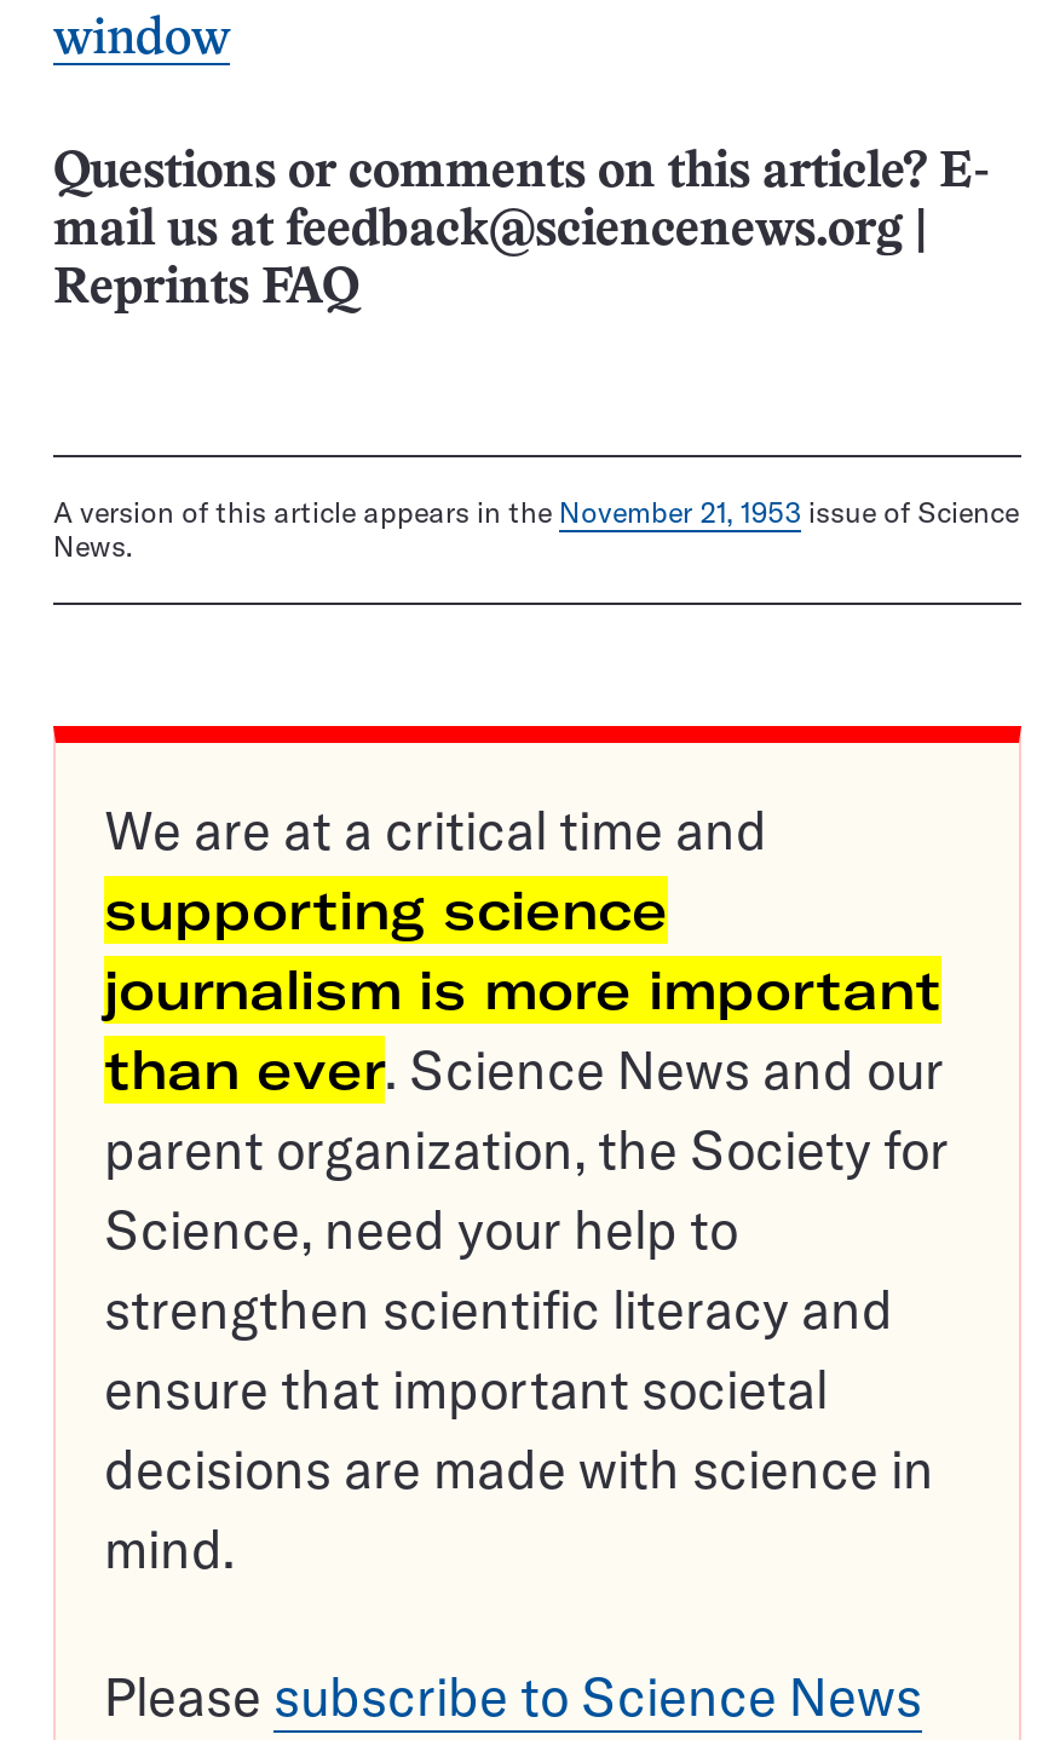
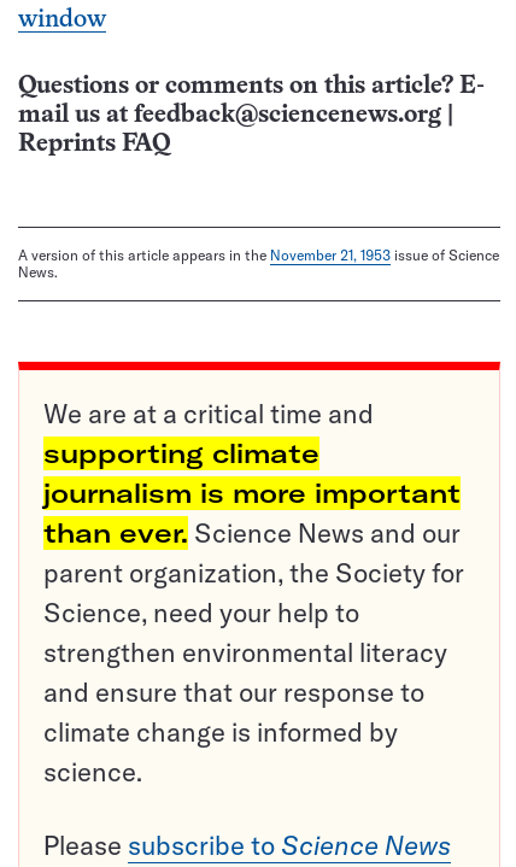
- supporting science
+ supporting climate

- strengthen scientific literacy and
- ensure that important societal
- decisions are made with science in
- mind.
+ strengthen environmental literacy
+ and ensure that our response to
+ climate change is informed by
+ science.
